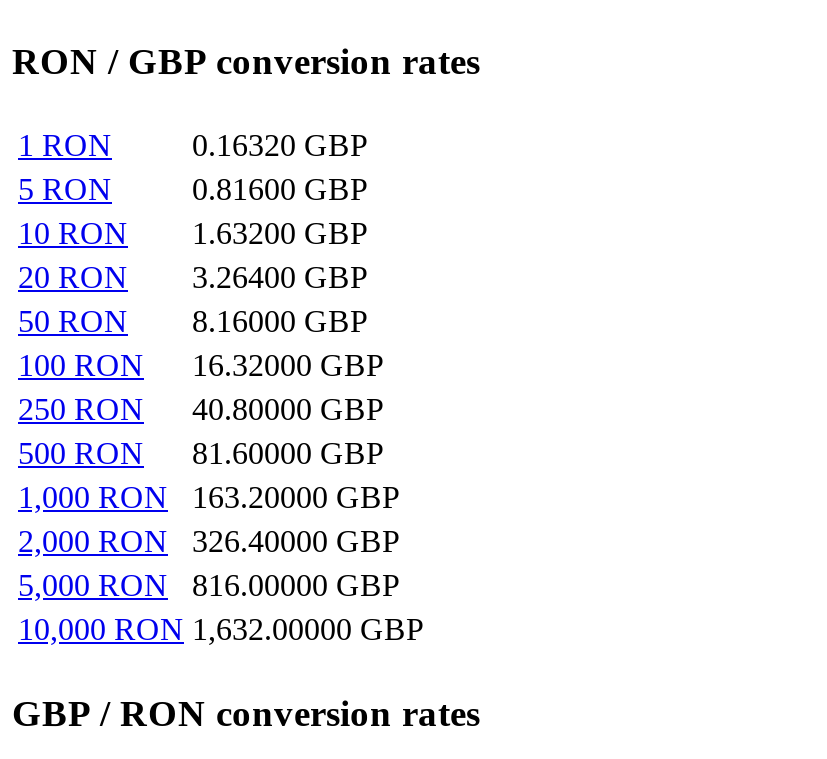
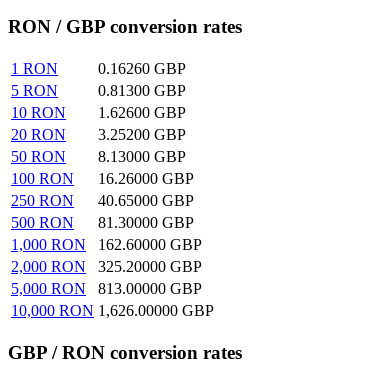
- 0.16320 GBP
+ 0.16260 GBP

- 0.81600 GBP
+ 0.81300 GBP

- 10 RON 1.63200 GBP
+ 10 RON 1.62600 GBP

- 20 RON 3.26400 GBP
+ 20 RON 3.25200 GBP

- 50 RON 8.16000 GBP
+ 50 RON 8.13000 GBP

- 100 RON 16.32000 GBP
+ 100 RON 16.26000 GBP

- 250 RON 40.80000 GBP
+ 250 RON 40.65000 GBP

- 500 RON 81.60000 GBP
+ 500 RON 81.30000 GBP

- 1,000 RON 163.20000 GBP
+ 1,000 RON 162.60000 GBP

- 2,000 RON 326.40000 GBP
+ 2,000 RON 325.20000 GBP

- 5,000 RON 816.00000 GBP
+ 5,000 RON 813.00000 GBP

- 10,000 RON 1,632.00000 GBP
+ 10,000 RON 1,626.00000 GBP
